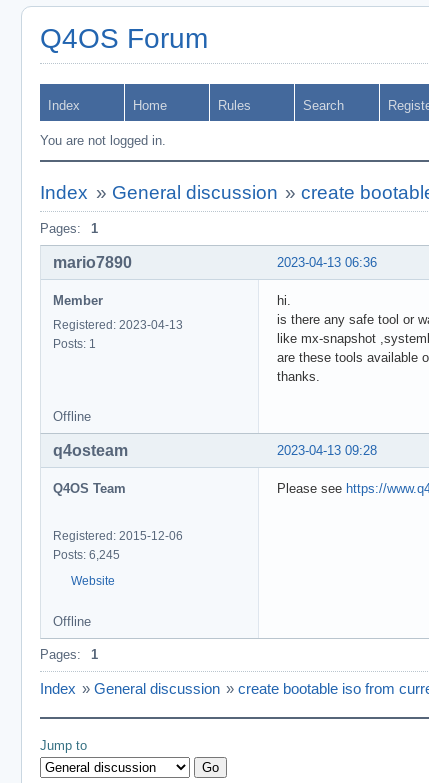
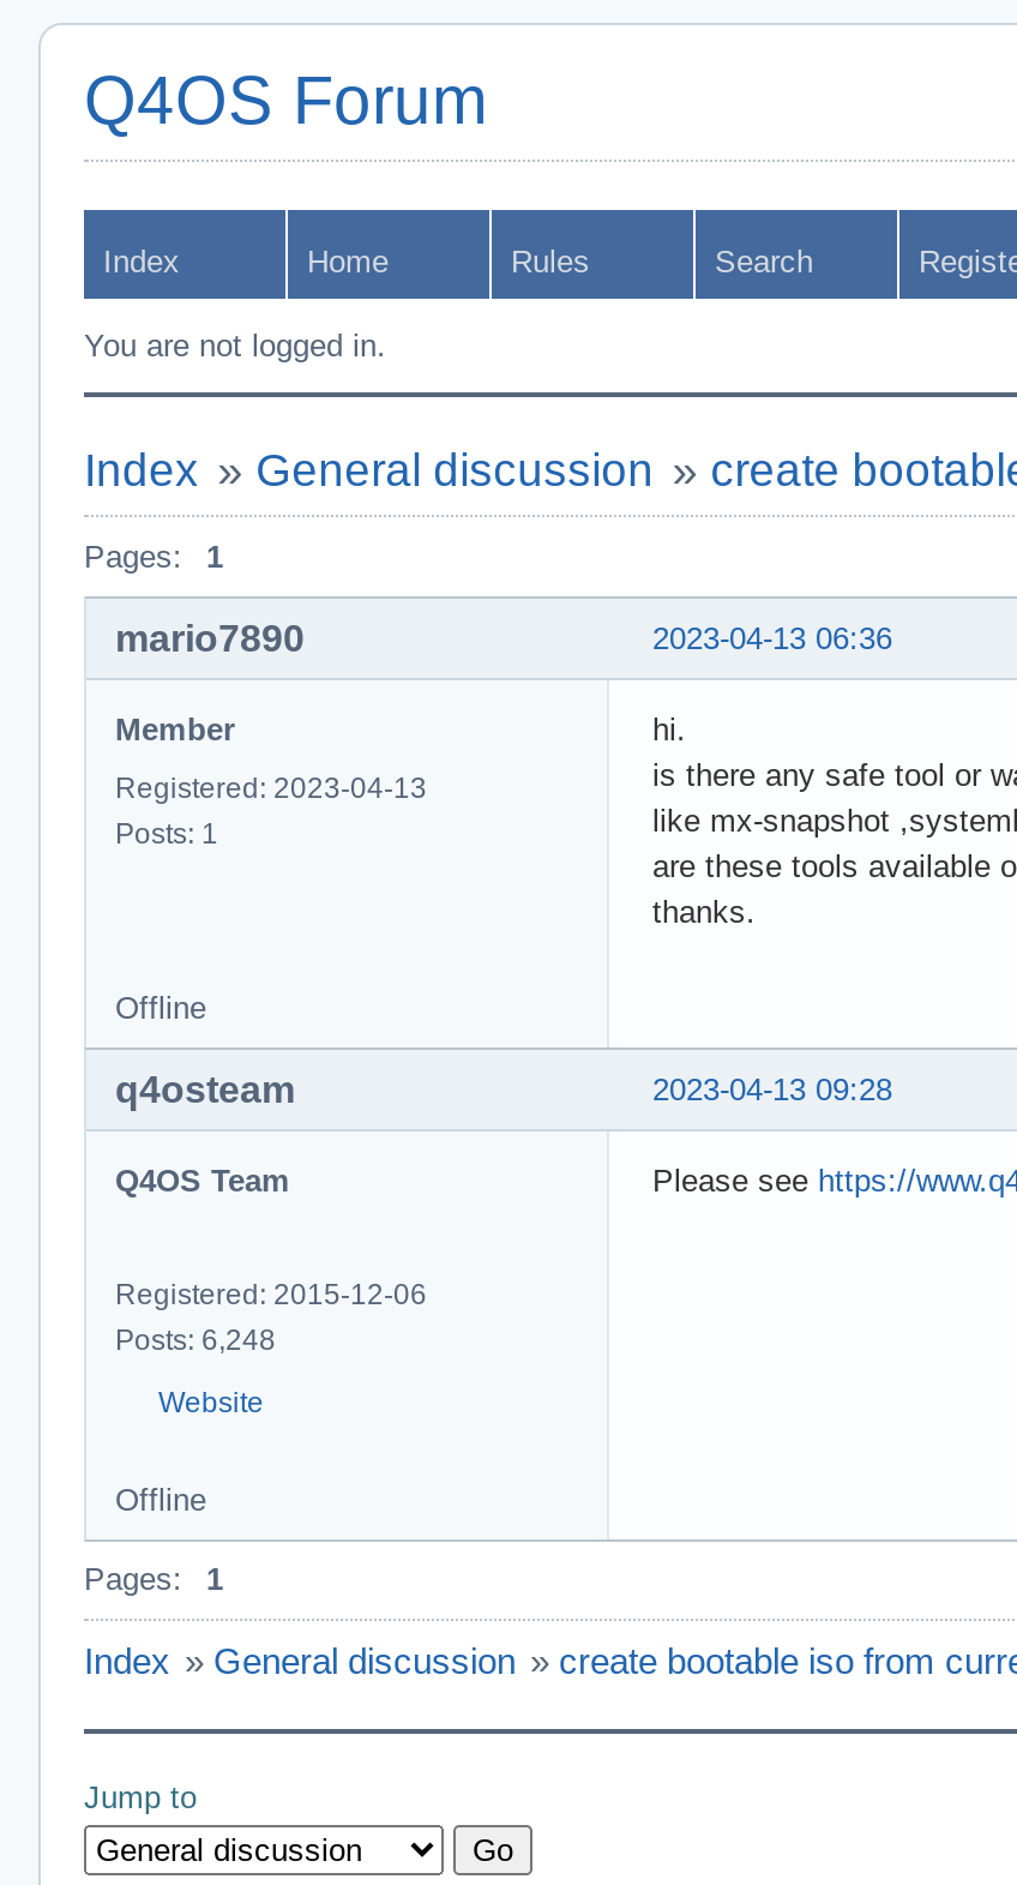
- Posts: 6,245
+ Posts: 6,248
